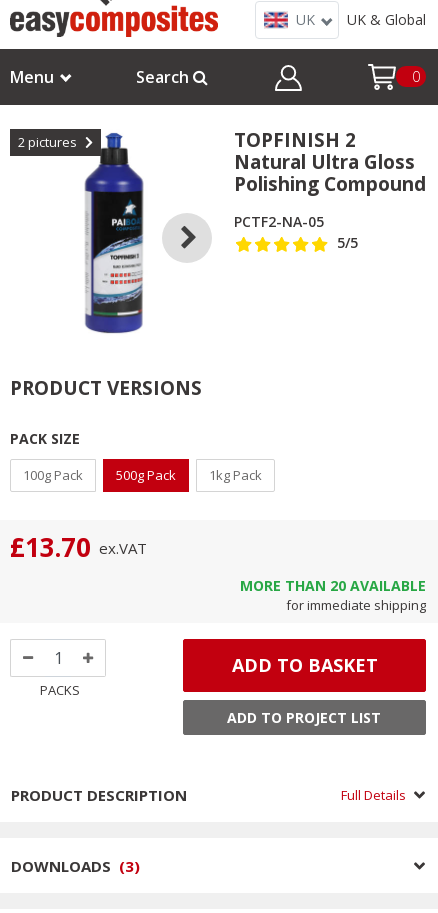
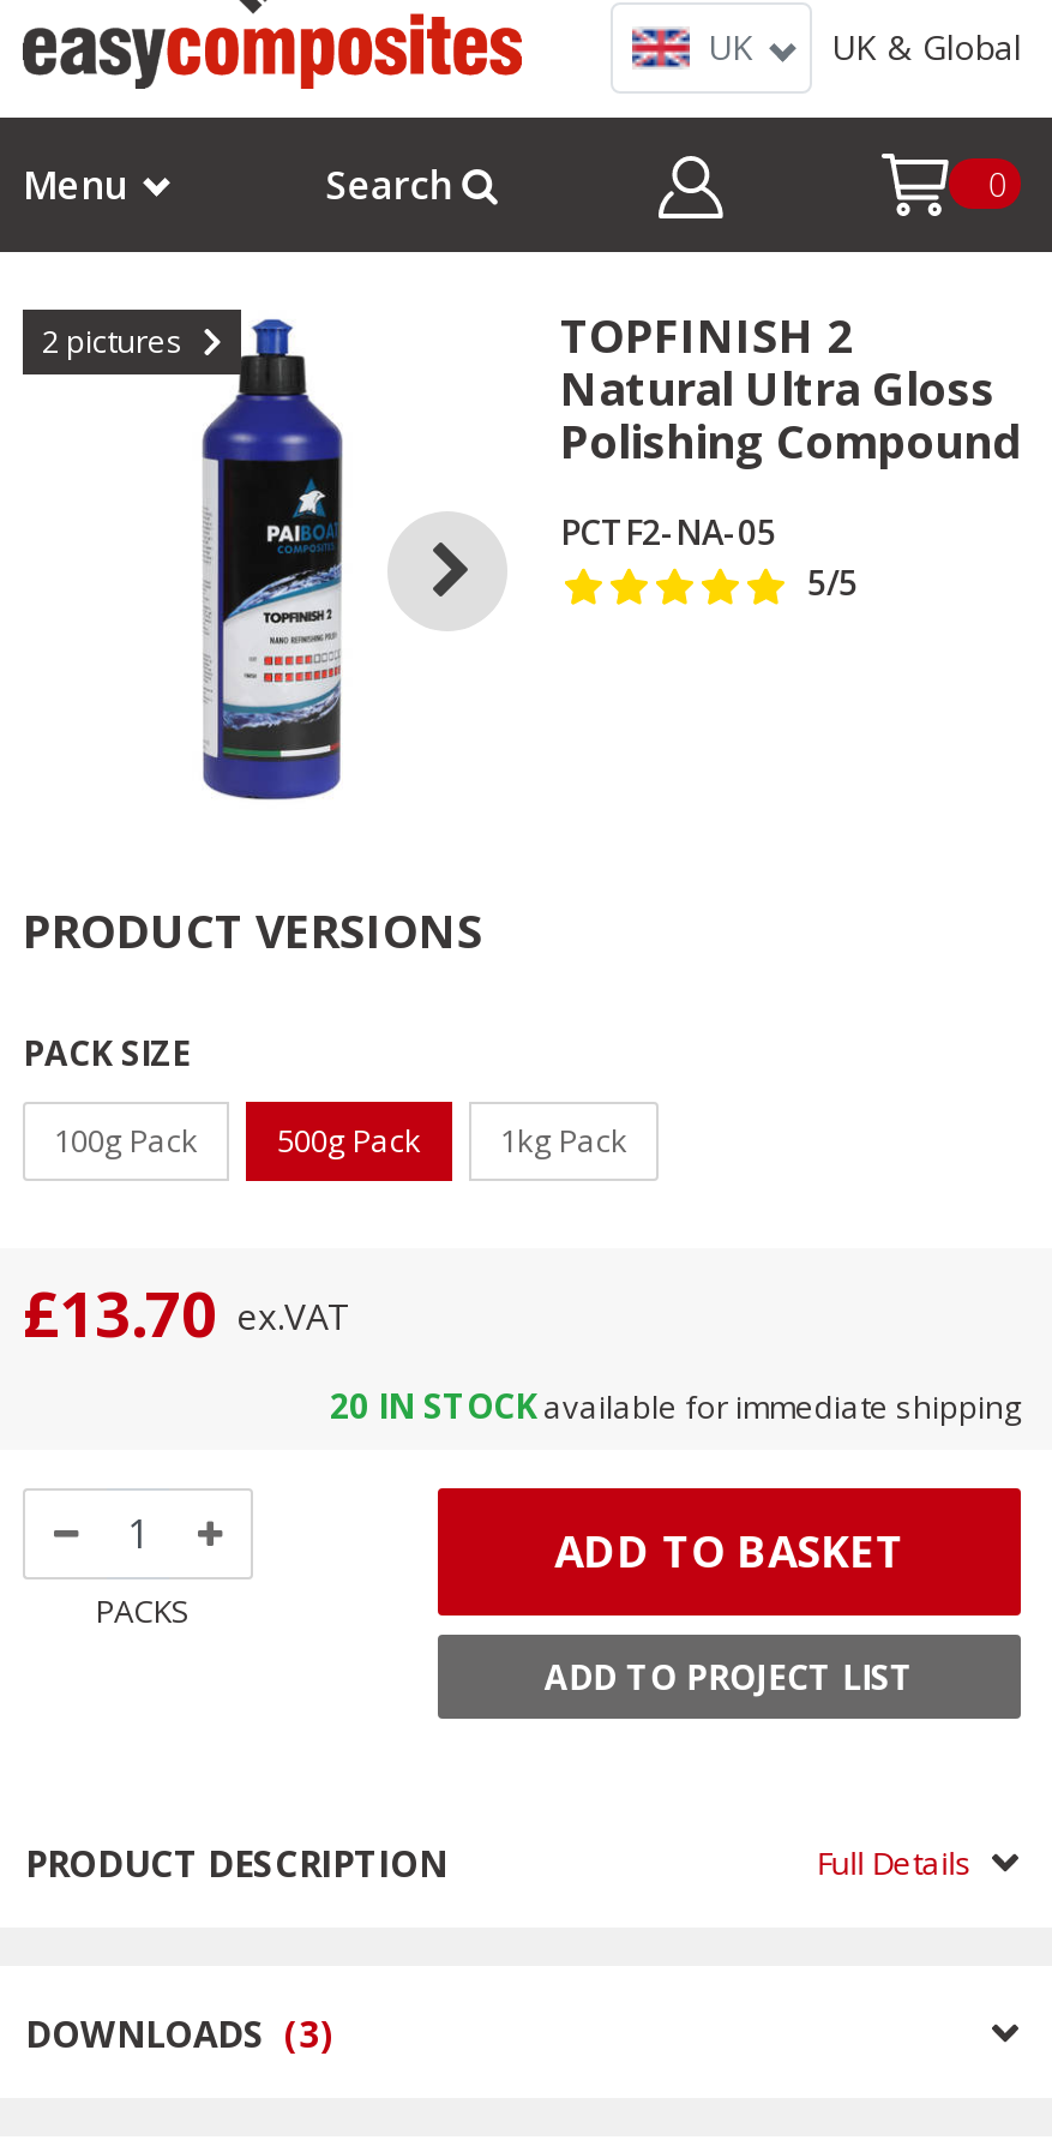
- MORE THAN 20 AVAILABLE
- for immediate shipping
+ 20 IN STOCKavailable for immediate shipping
